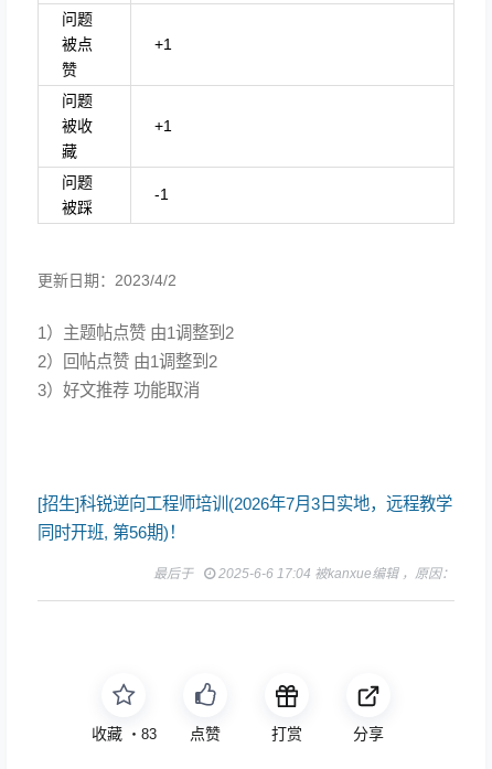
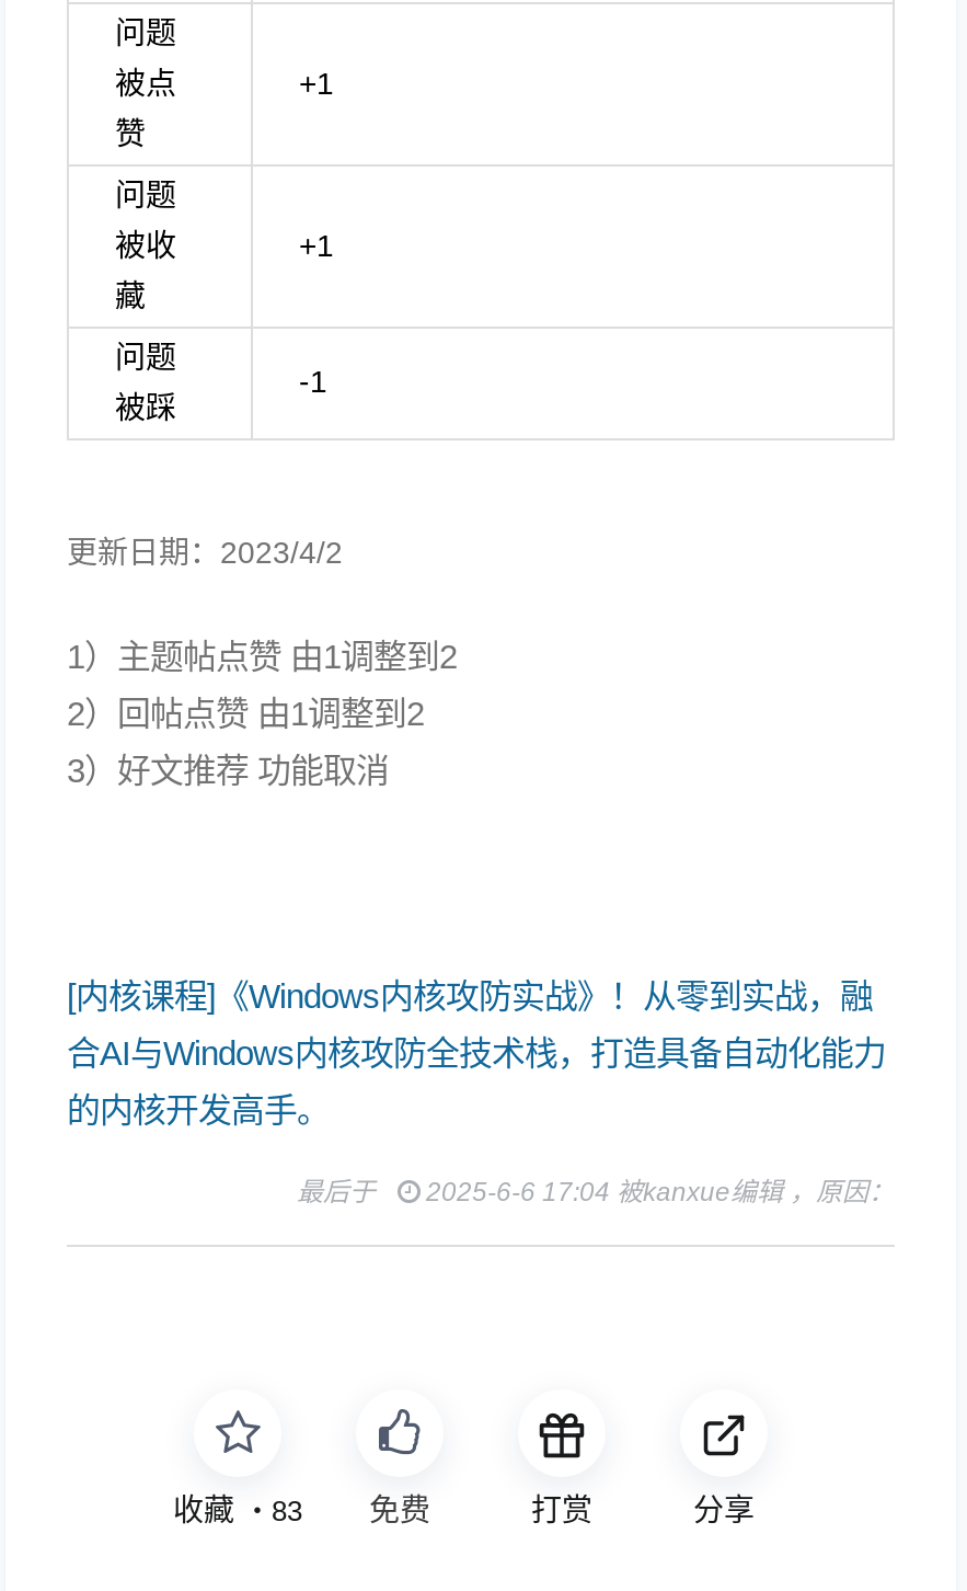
- [招生]科锐逆向工程师培训(2026年7月3日实地，远程教学
- 同时开班, 第56期)！
+ [内核课程]《Windows内核攻防实战》！从零到实战，融
+ 合AI与Windows内核攻防全技术栈，打造具备自动化能力
+ 的内核开发高手。
